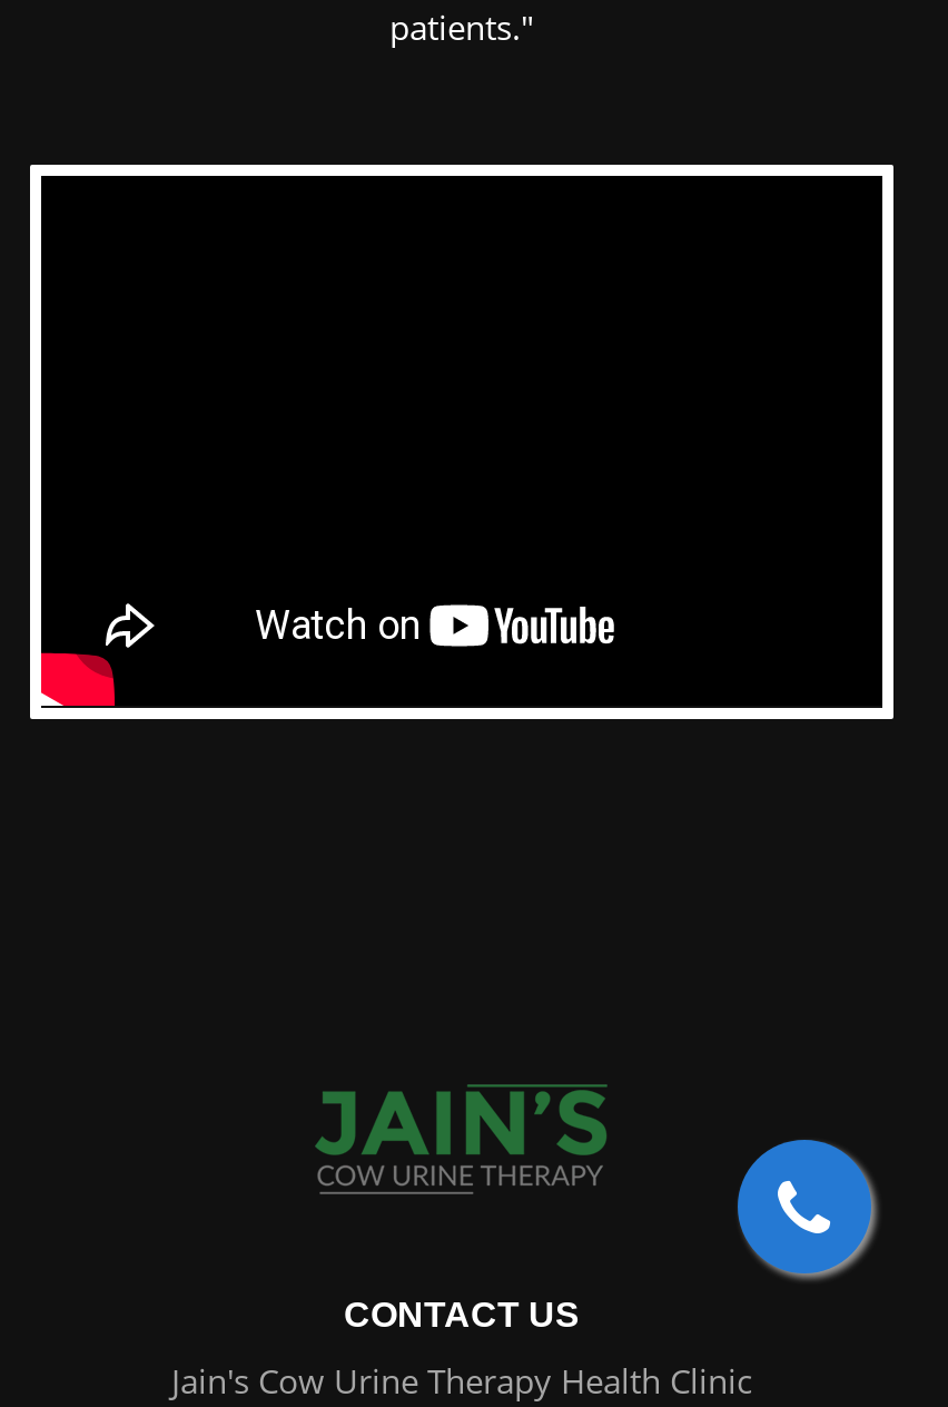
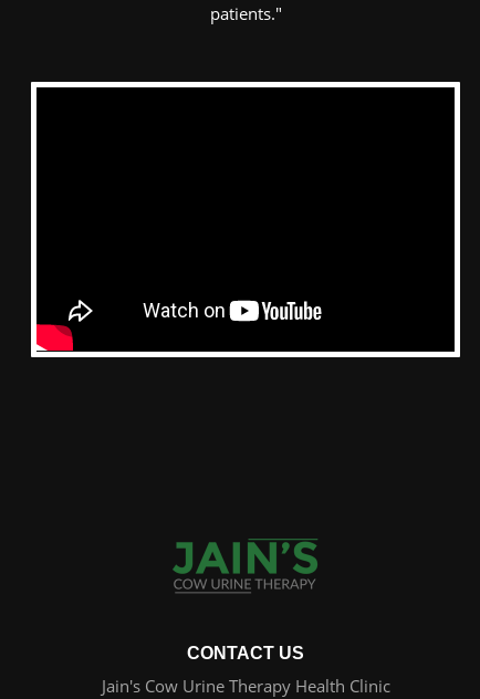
- [image]
